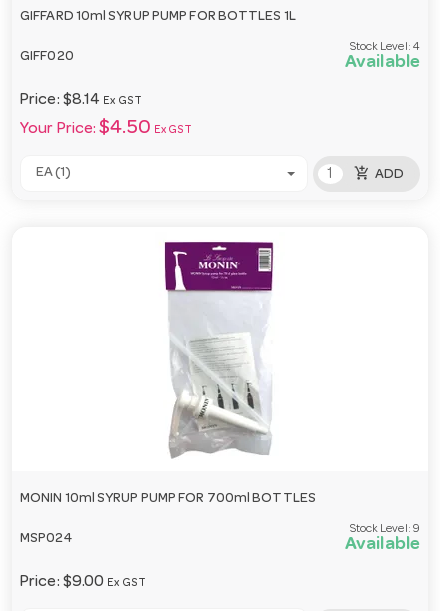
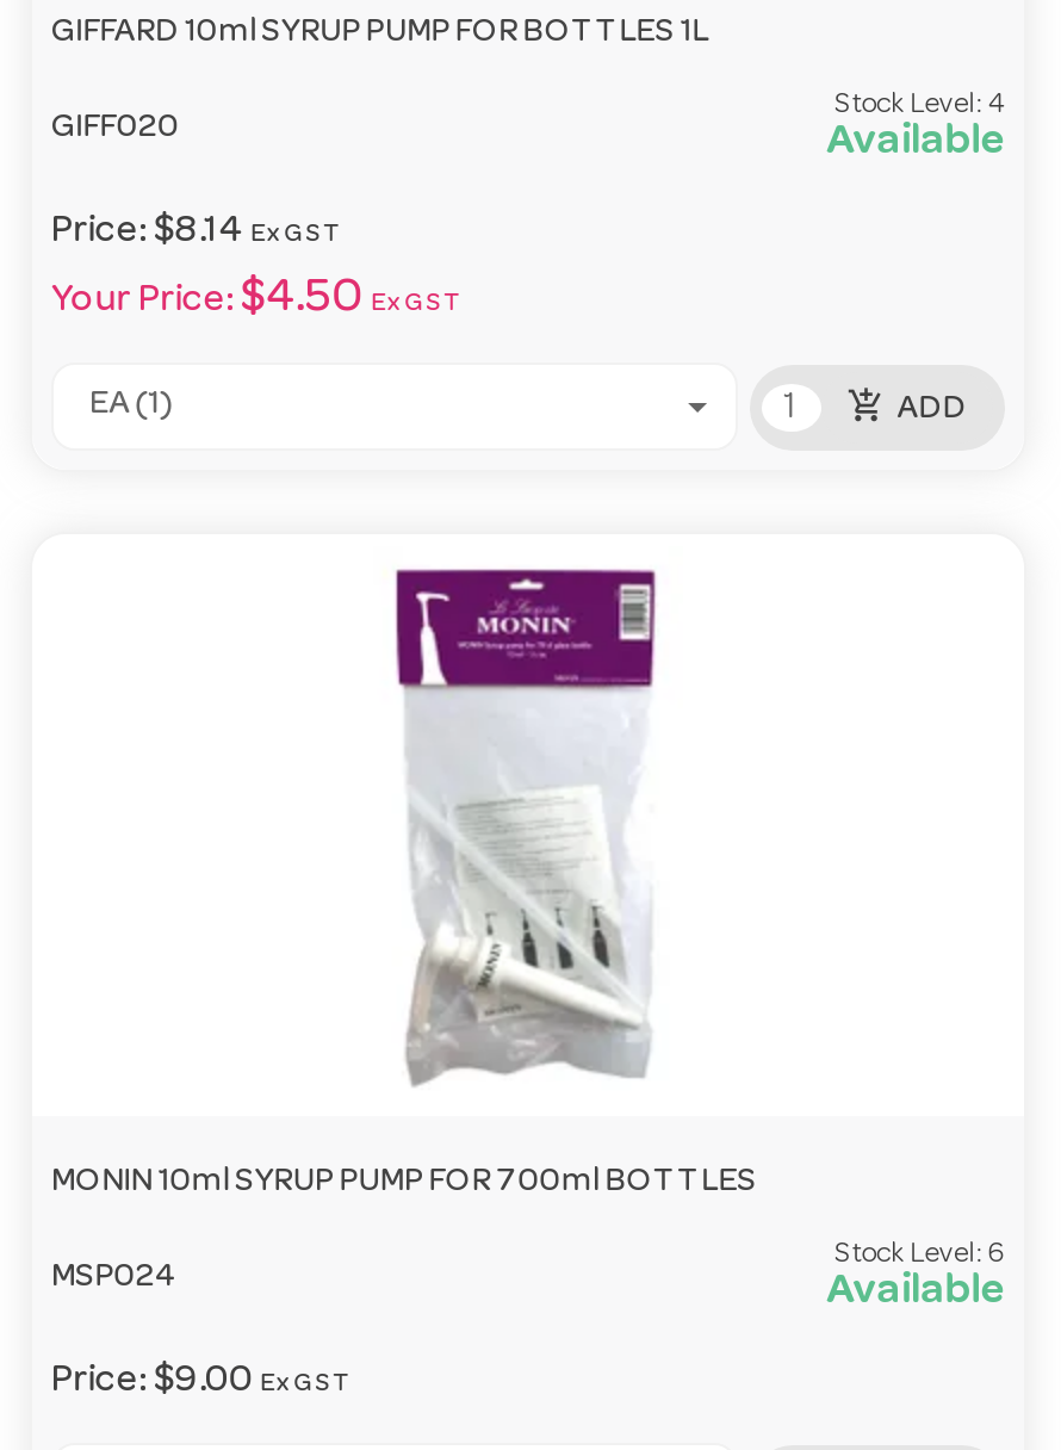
- Stock Level: 9
+ Stock Level: 6
